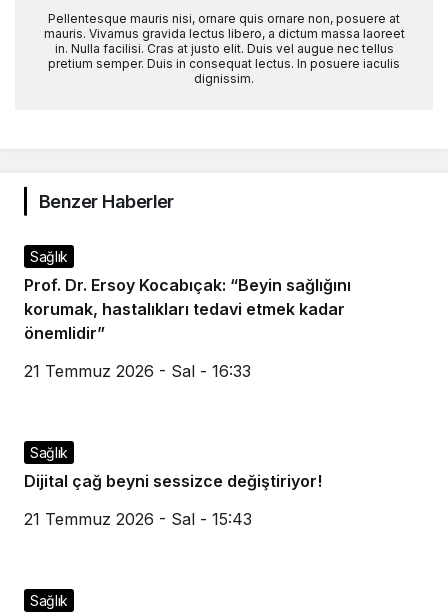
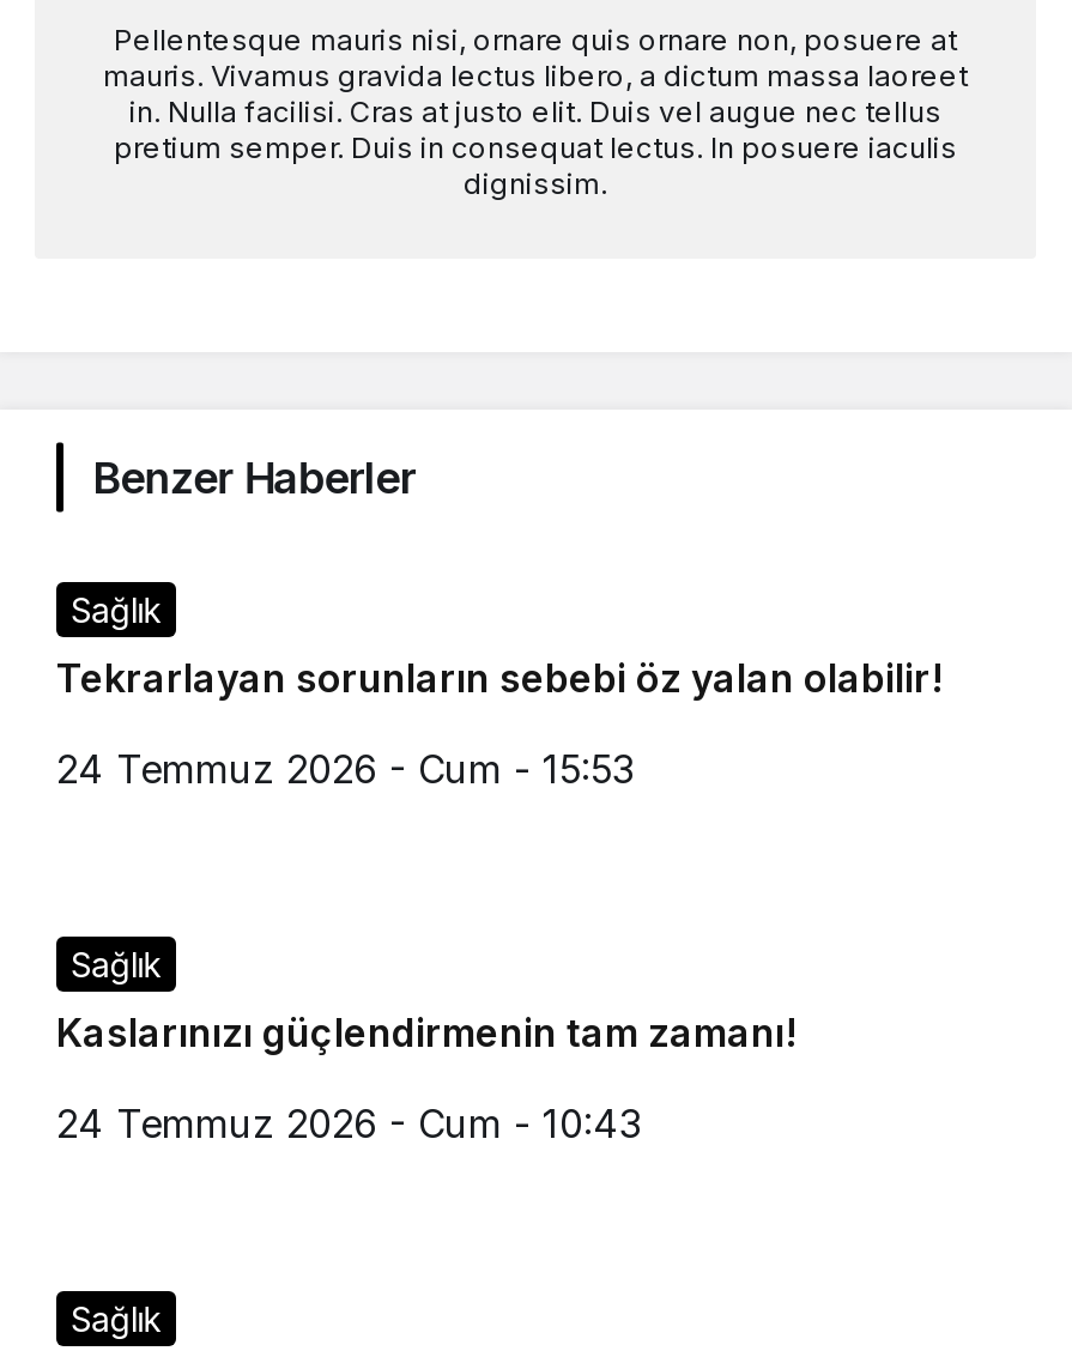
- Prof. Dr. Ersoy Kocabıçak: “Beyin sağlığını
- korumak, hastalıkları tedavi etmek kadar
- önemlidir”
+ Tekrarlayan sorunların sebebi öz yalan olabilir!

- 21 Temmuz 2026 - Sal - 16:33
+ 24 Temmuz 2026 - Cum - 15:53

- Dijital çağ beyni sessizce değiştiriyor!
+ Kaslarınızı güçlendirmenin tam zamanı!

- 21 Temmuz 2026 - Sal - 15:43
+ 24 Temmuz 2026 - Cum - 10:43
